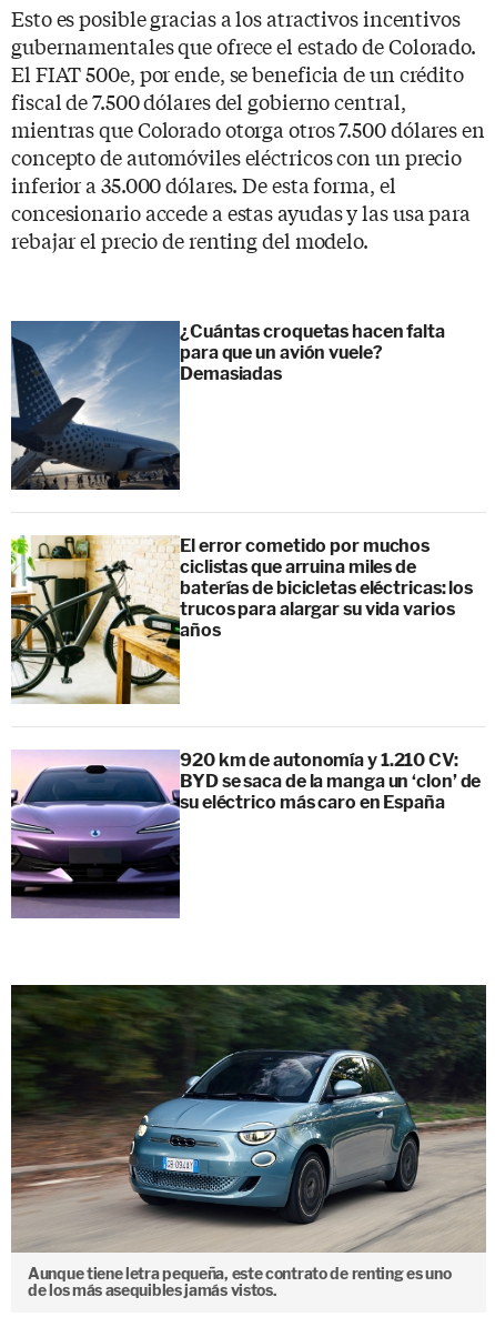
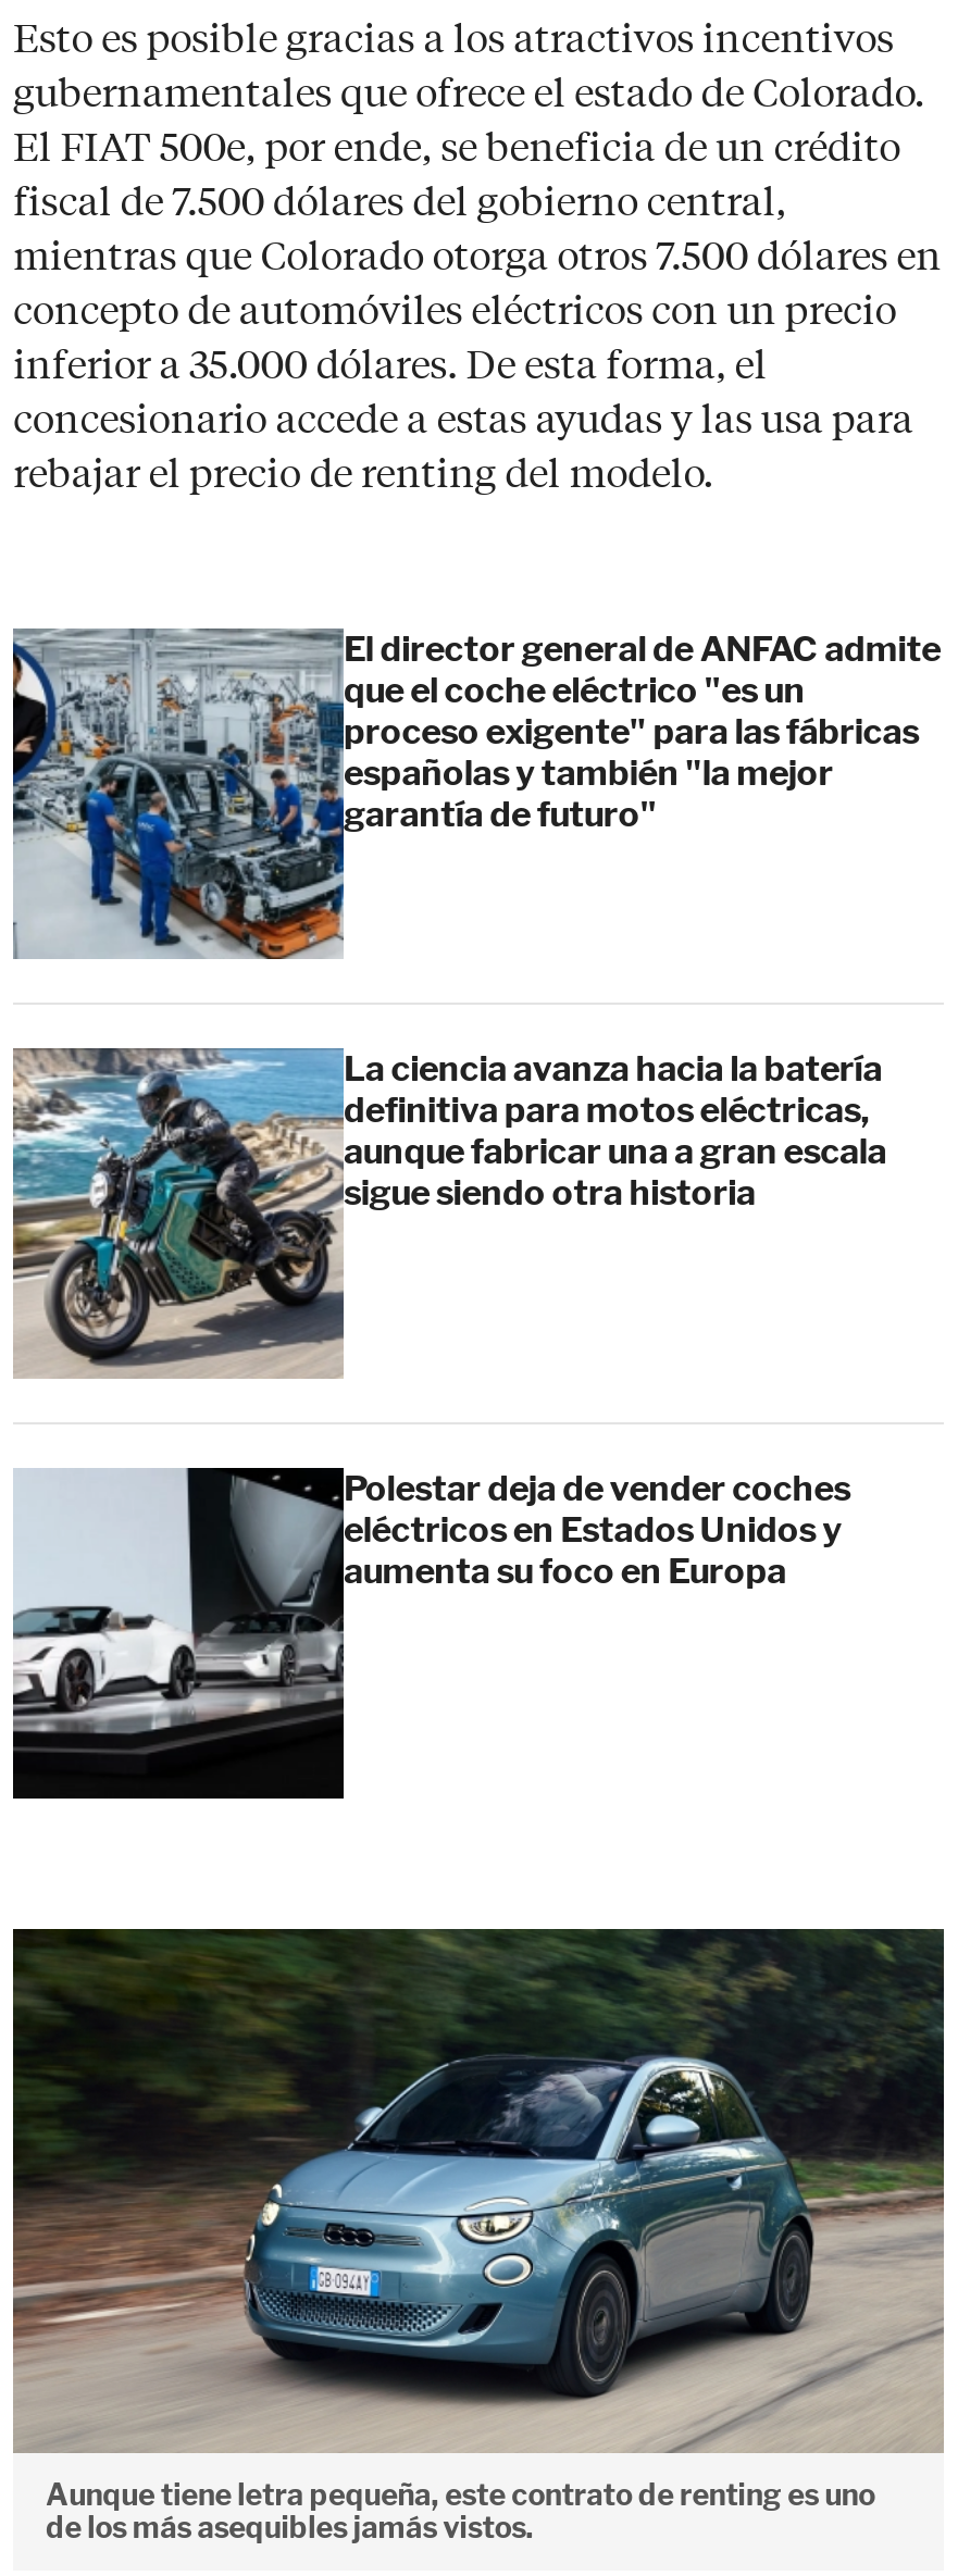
- [image]
- ¿Cuántas croquetas hacen falta
- para que un avión vuele?
- Demasiadas
+ [image]
+ El director general de ANFAC admite
+ que el coche eléctrico "es un
+ proceso exigente" para las fábricas
+ españolas y también "la mejor
+ garantía de futuro"

- [image]
- El error cometido por muchos
- ciclistas que arruina miles de
- baterías de bicicletas eléctricas: los
- trucos para alargar su vida varios
- años
+ [image]
+ La ciencia avanza hacia la batería
+ definitiva para motos eléctricas,
+ aunque fabricar una a gran escala
+ sigue siendo otra historia

- [image]
- 920 km de autonomía y 1.210 CV:
- BYD se saca de la manga un ‘clon’ de
- su eléctrico más caro en España
+ [image]
+ Polestar deja de vender coches
+ eléctricos en Estados Unidos y
+ aumenta su foco en Europa
